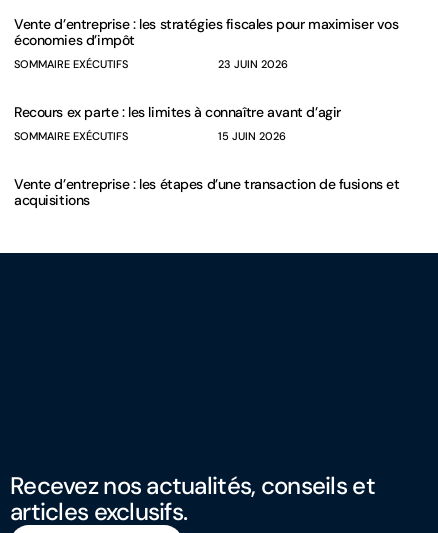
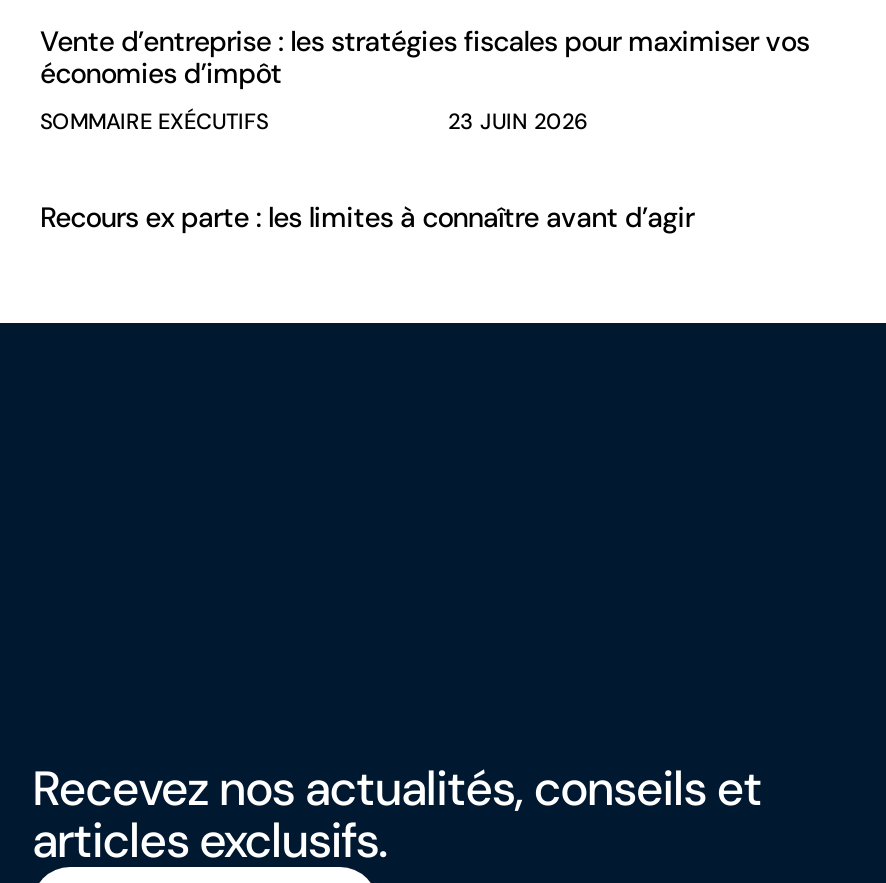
- SOMMAIRE EXÉCUTIFS
- 15 JUIN 2026
- Vente d’entreprise : les étapes d’une transaction de fusions et
- acquisitions
